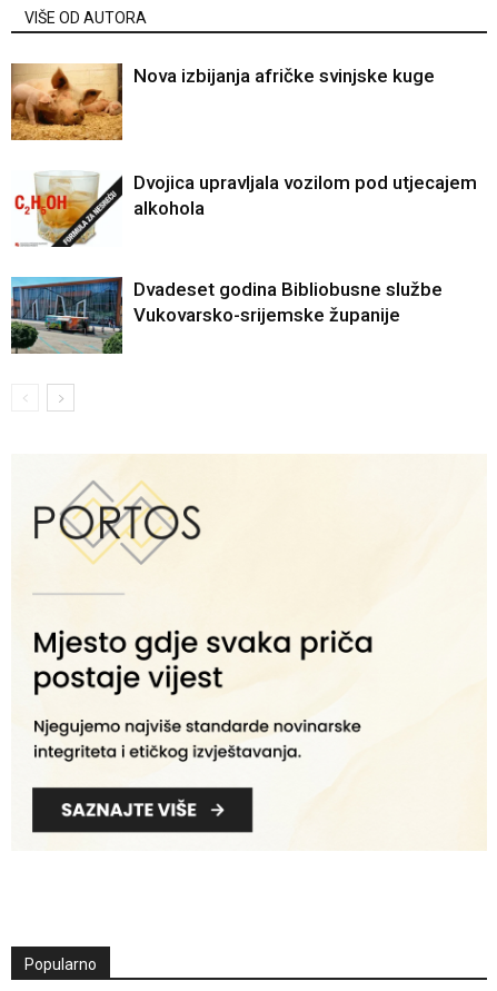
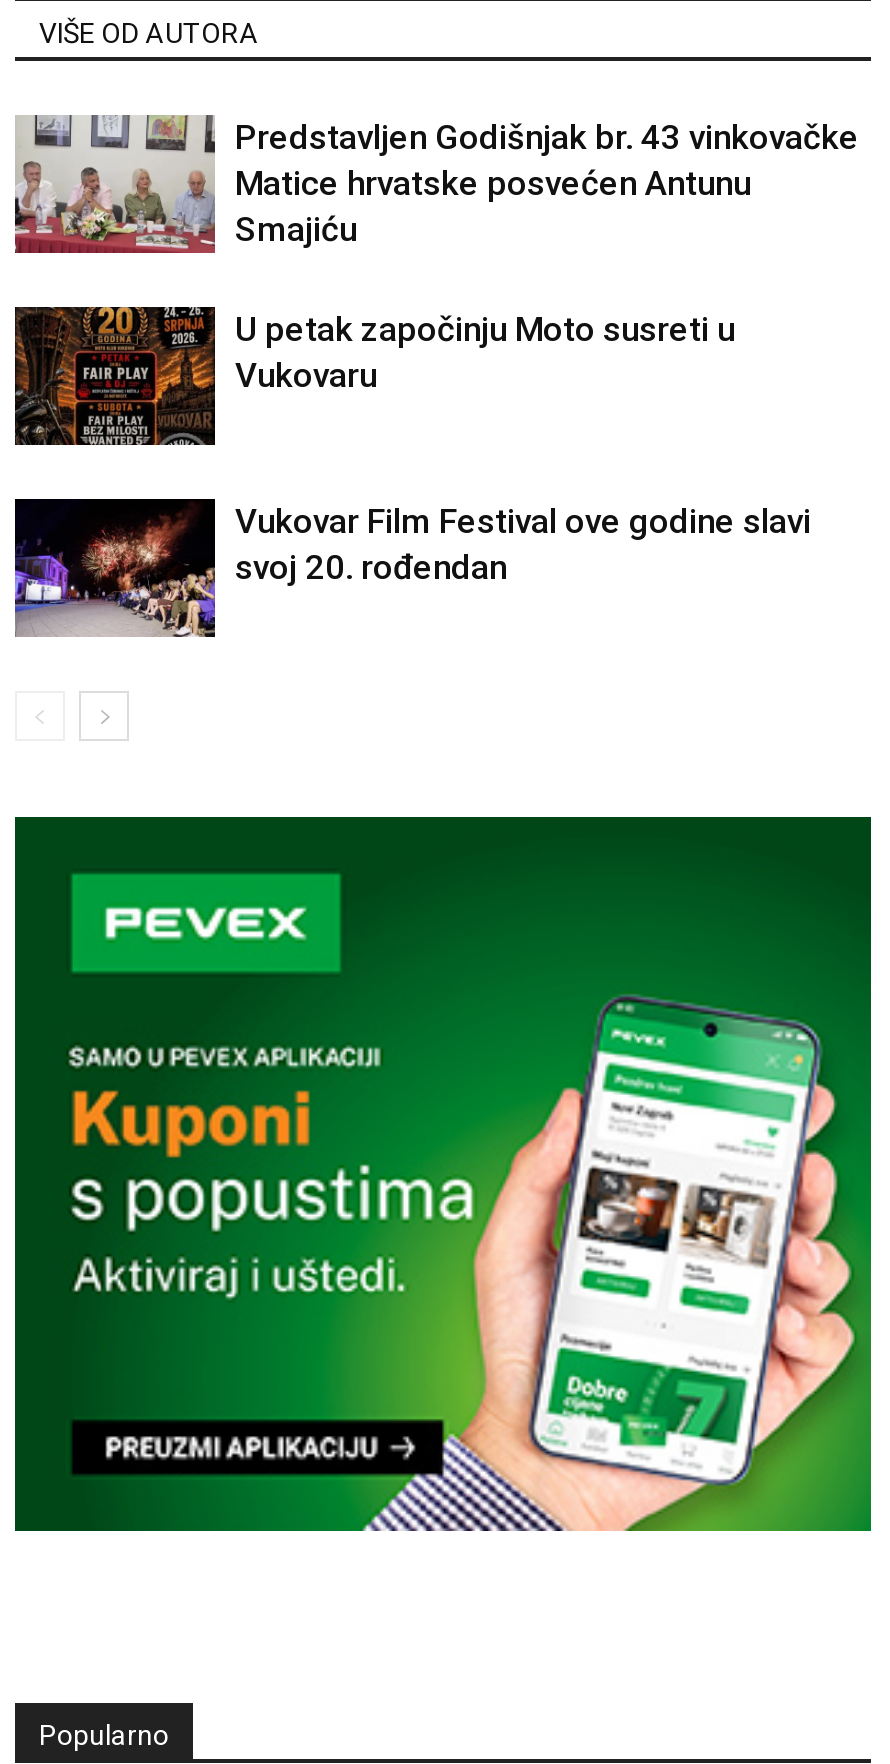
- [image]
- Nova izbijanja afričke svinjske kuge
+ [image]
+ Predstavljen Godišnjak br. 43 vinkovačke
+ Matice hrvatske posvećen Antunu
+ Smajiću

- [image]
- Dvojica upravljala vozilom pod utjecajem
- alkohola
+ [image]
+ U petak započinju Moto susreti u
+ Vukovaru

- [image]
- Dvadeset godina Bibliobusne službe
- Vukovarsko-srijemske županije
+ [image]
+ Vukovar Film Festival ove godine slavi
+ svoj 20. rođendan

- [image]
+ [image]
